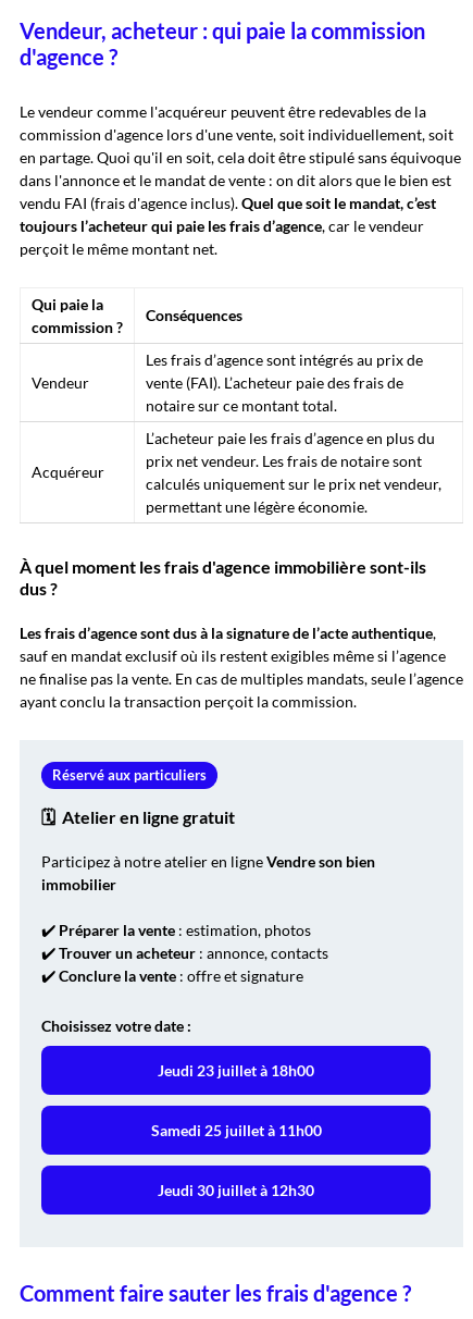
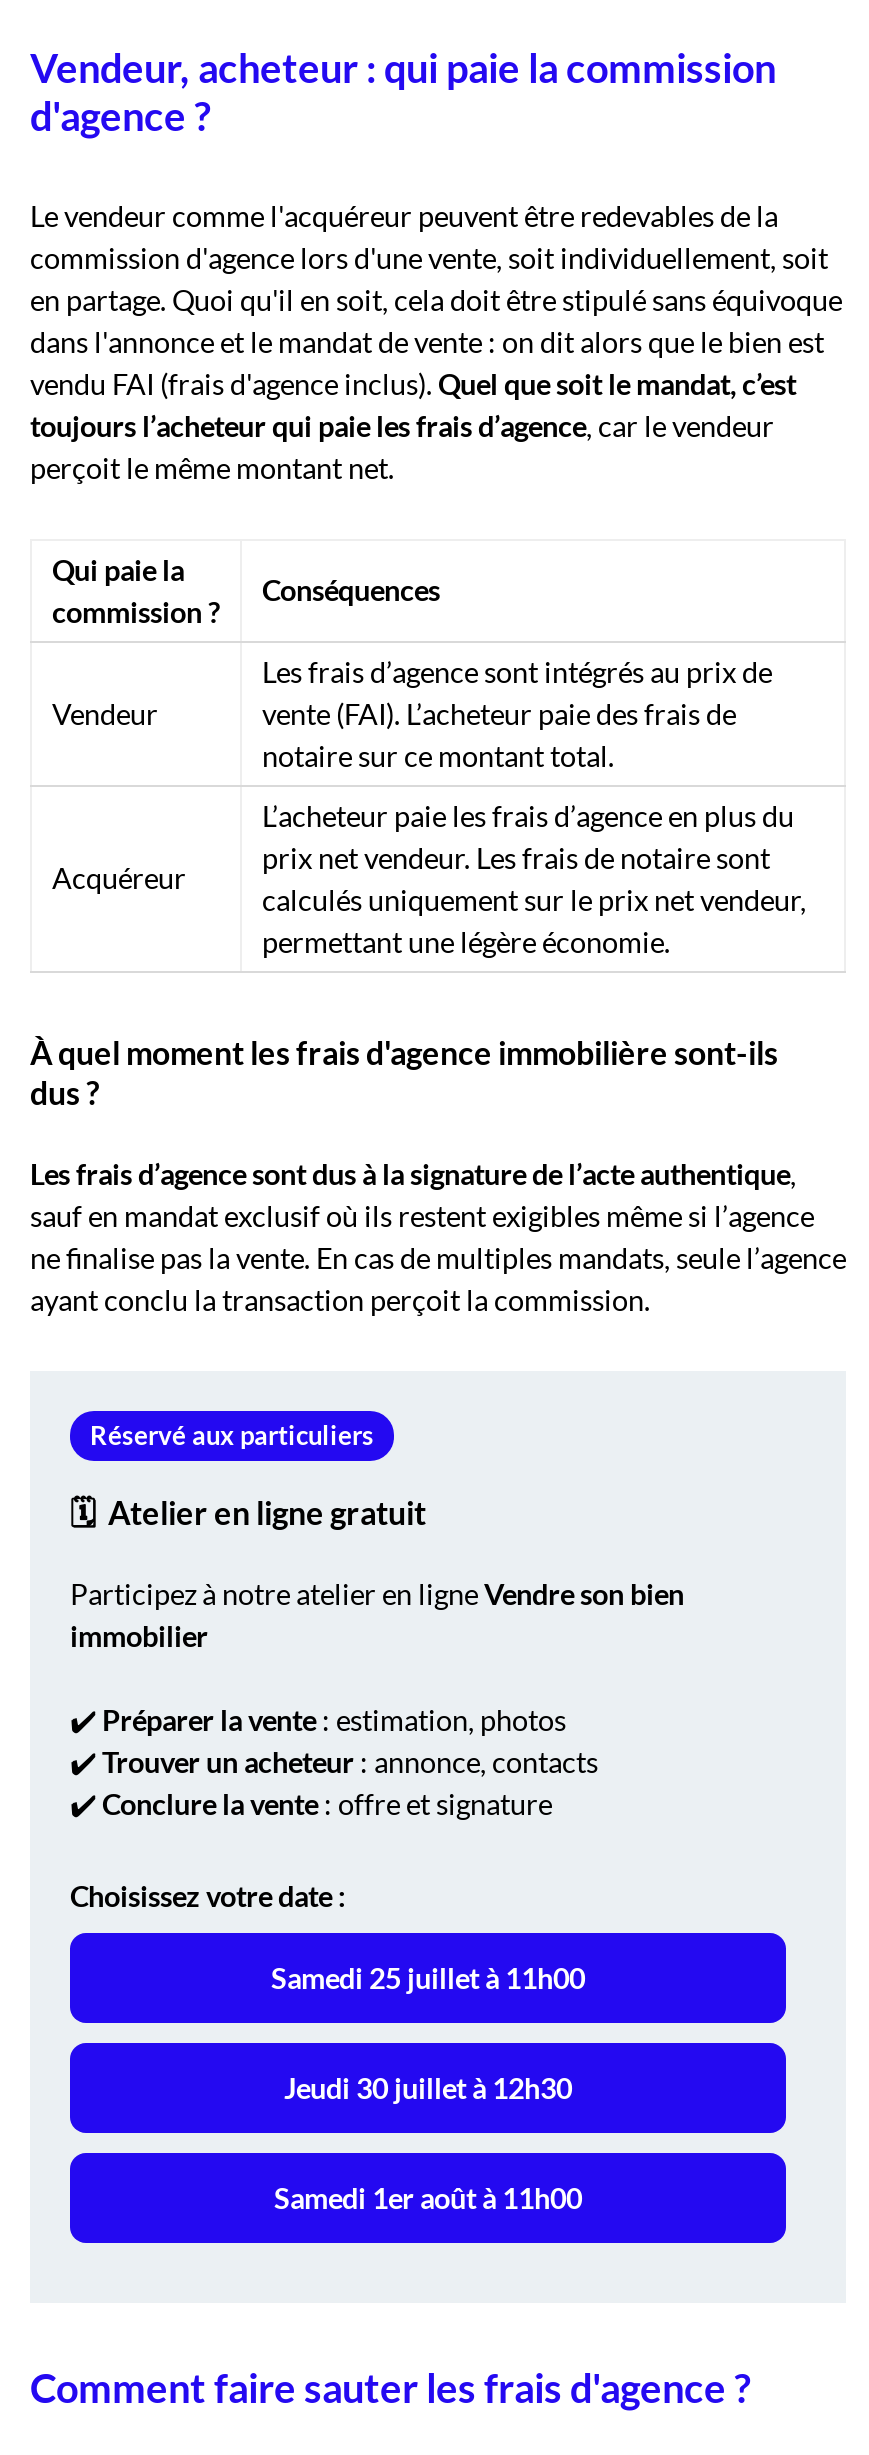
- Jeudi 23 juillet à 18h00

moved up: Samedi 25 juillet à 11h00 | Jeudi 30 juillet à 12h30

+ Samedi 1er août à 11h00
